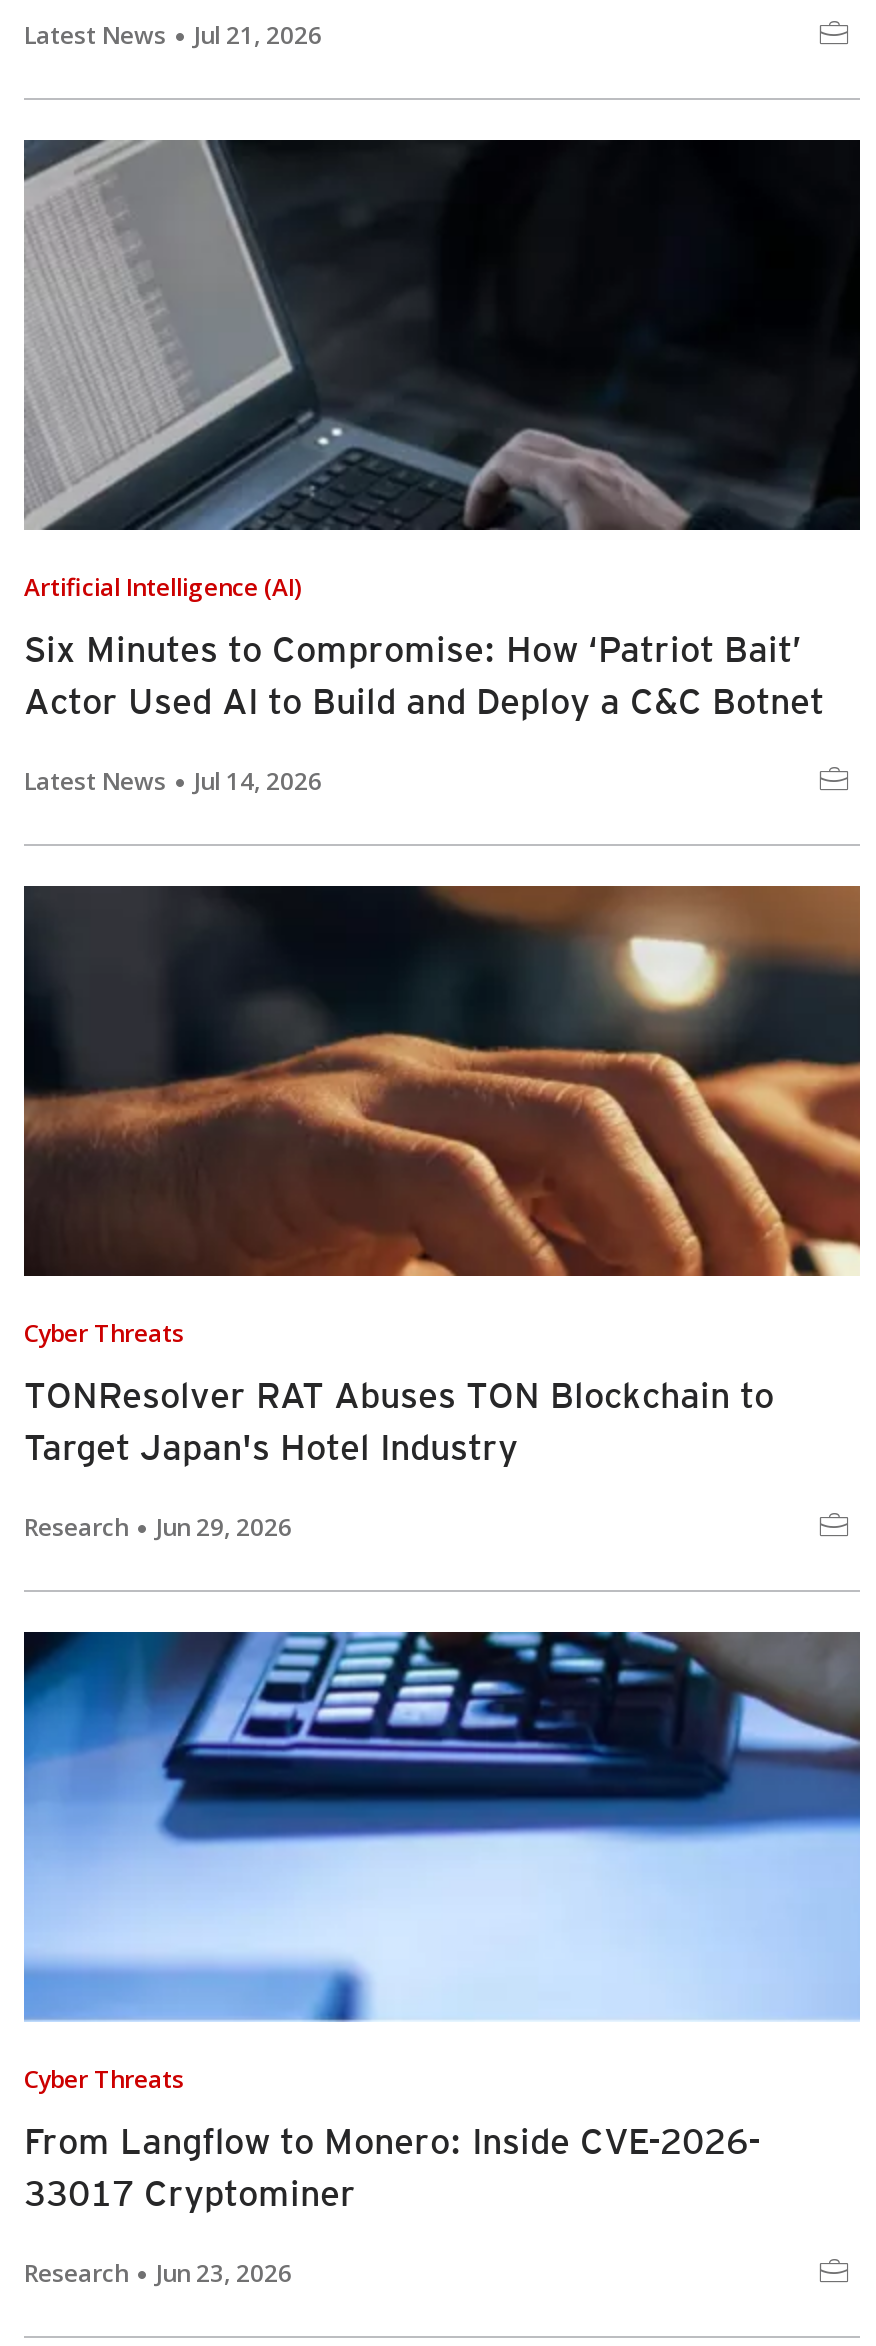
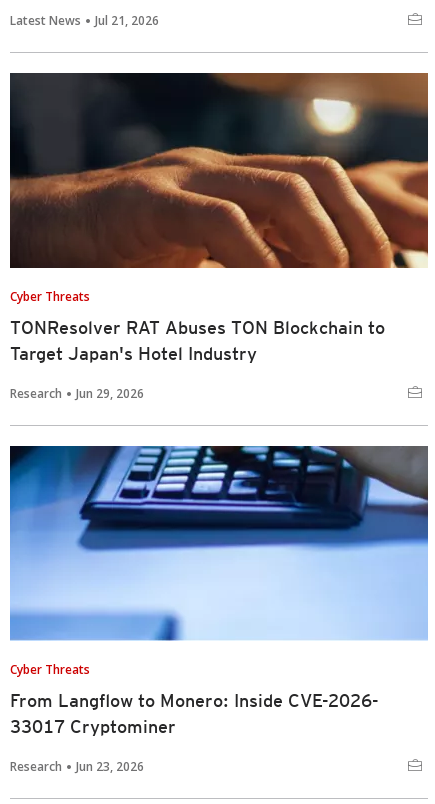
- [image]
- Artificial Intelligence (AI)
- Six Minutes to Compromise: How ‘Patriot Bait’
- Actor Used AI to Build and Deploy a C&C Botnet
- Latest News
- Jul 14, 2026
